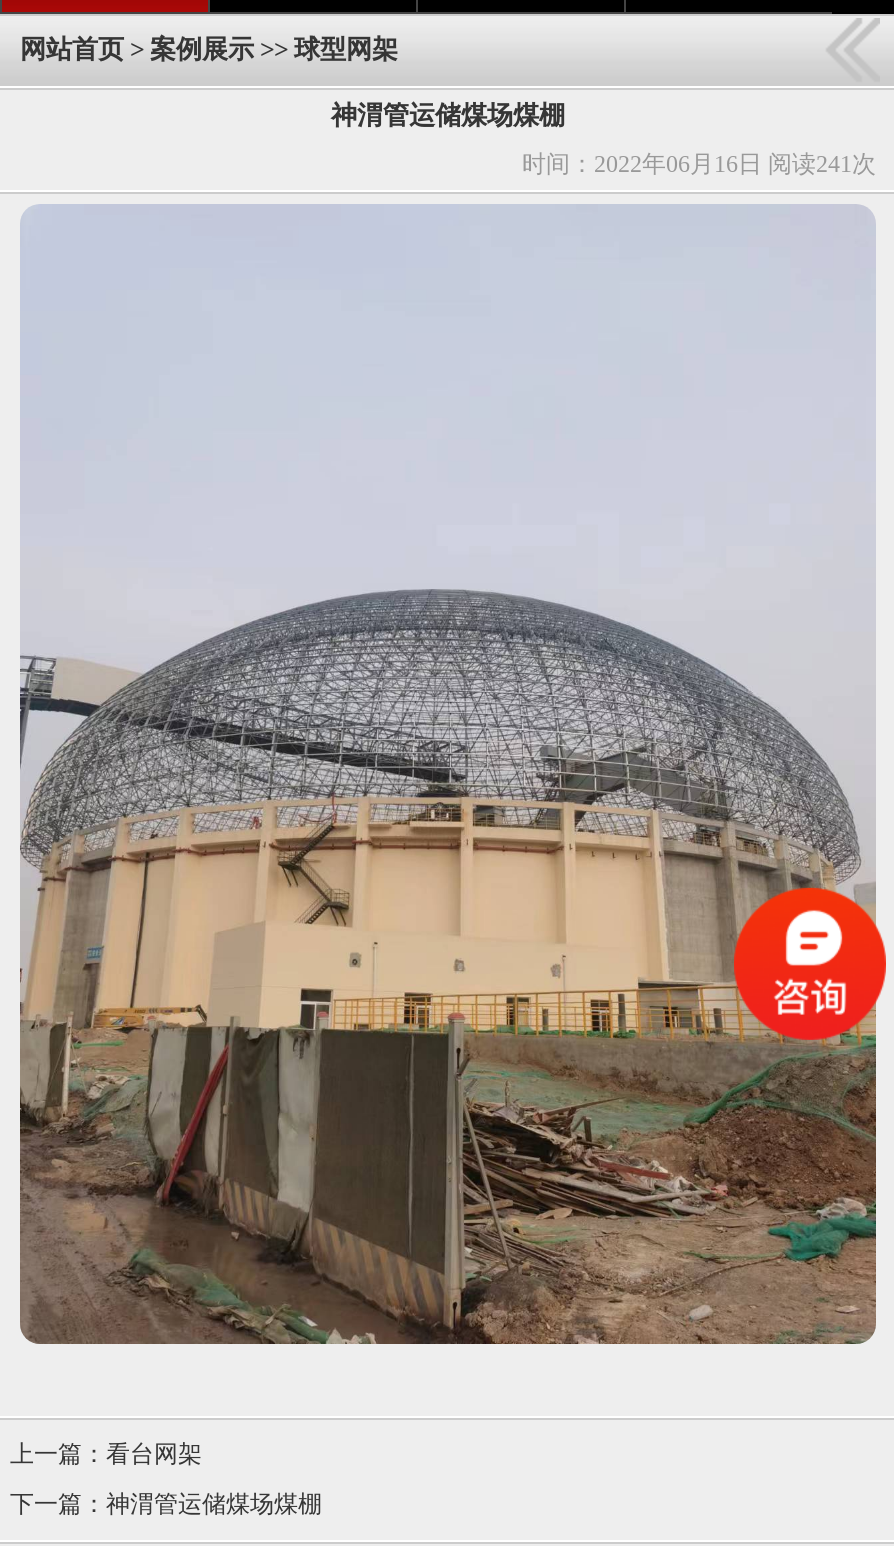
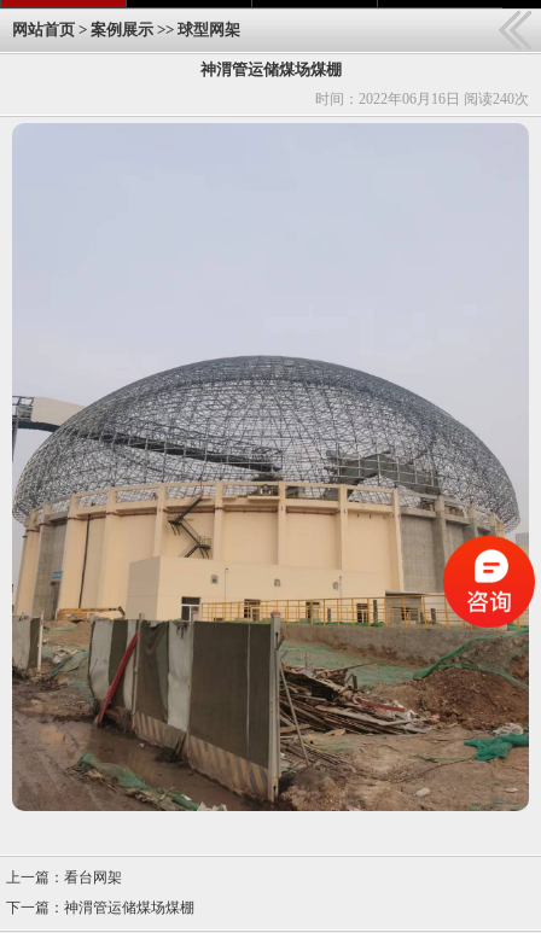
- 时间：2022年06月16日 阅读241次
+ 时间：2022年06月16日 阅读240次
